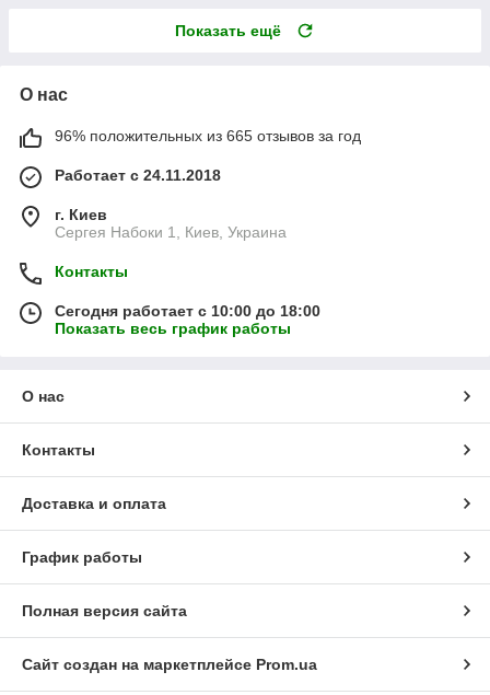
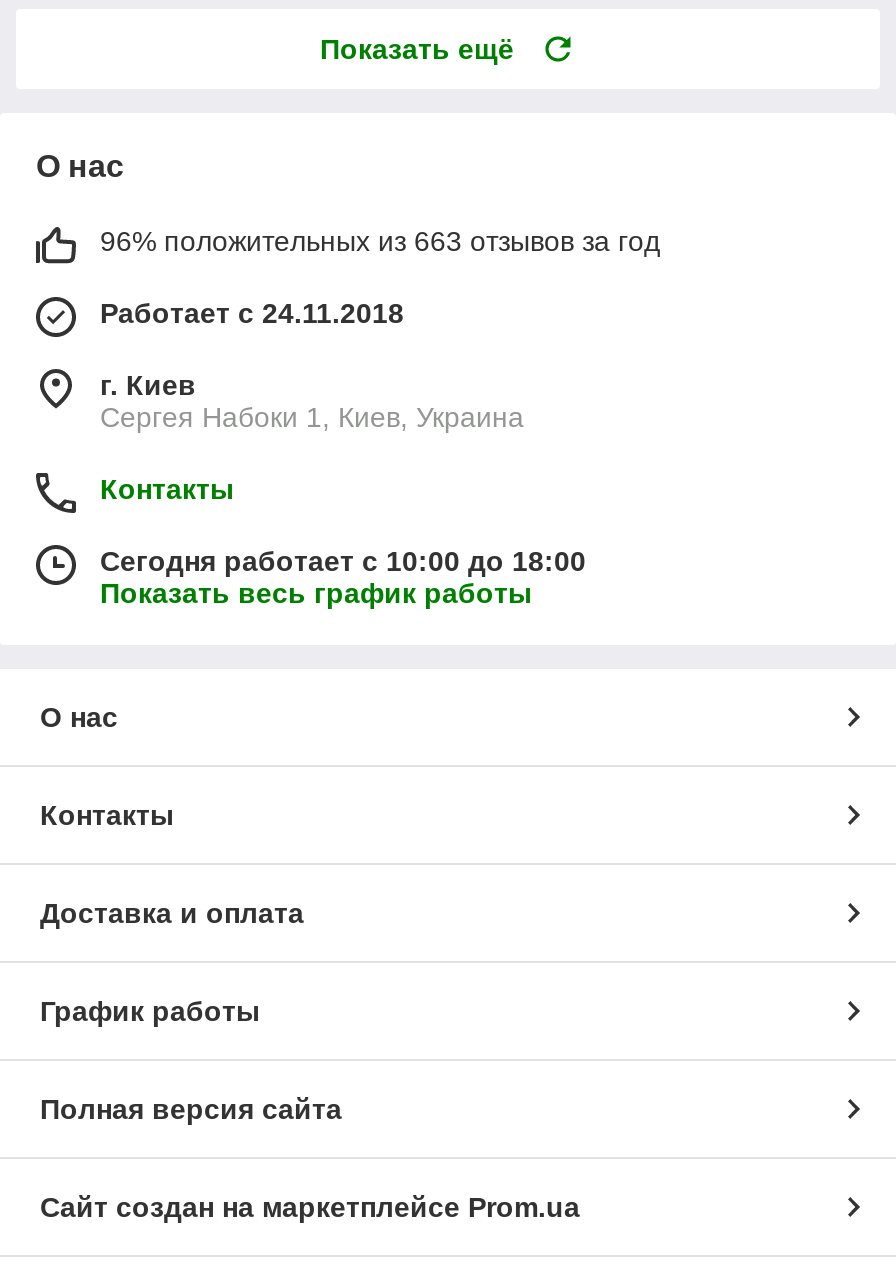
- 96% положительных из 665 отзывов за год
+ 96% положительных из 663 отзывов за год
